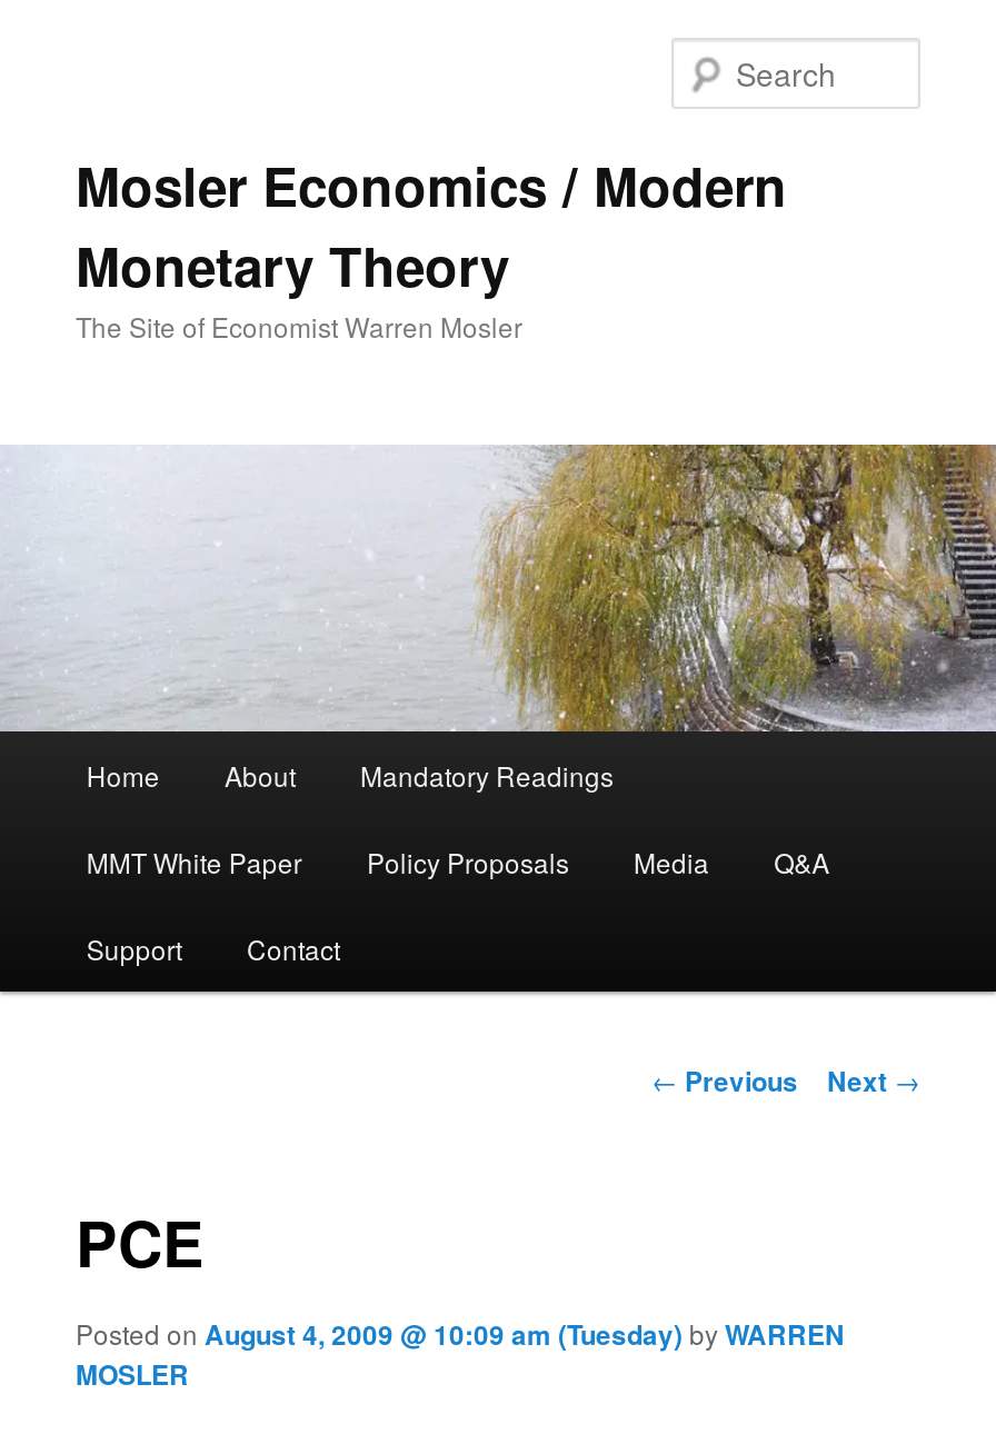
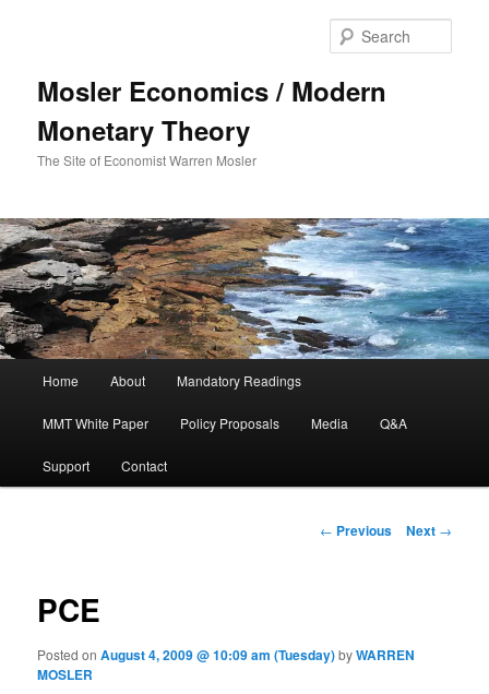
- [image]
+ [image]
